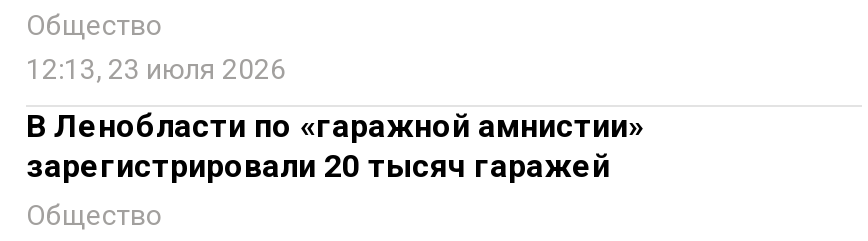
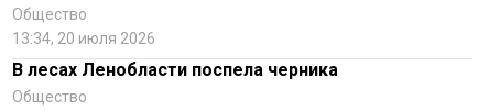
- 12:13, 23 июля 2026
+ 13:34, 20 июля 2026

- В Ленобласти по «гаражной амнистии»
- зарегистрировали 20 тысяч гаражей
+ В лесах Ленобласти поспела черника
